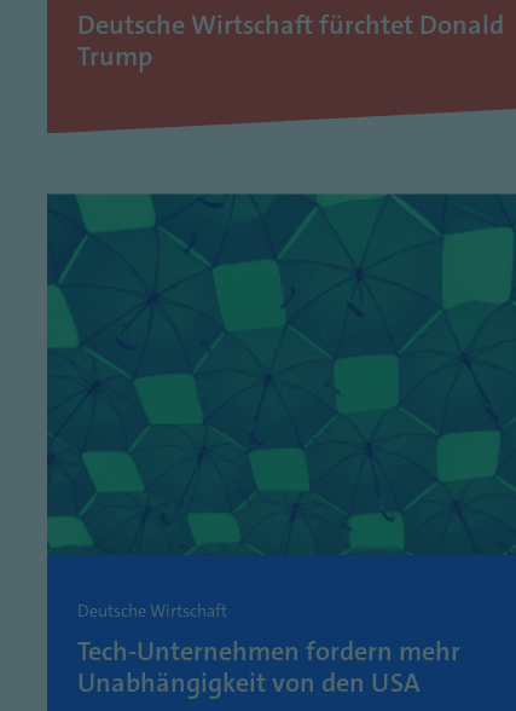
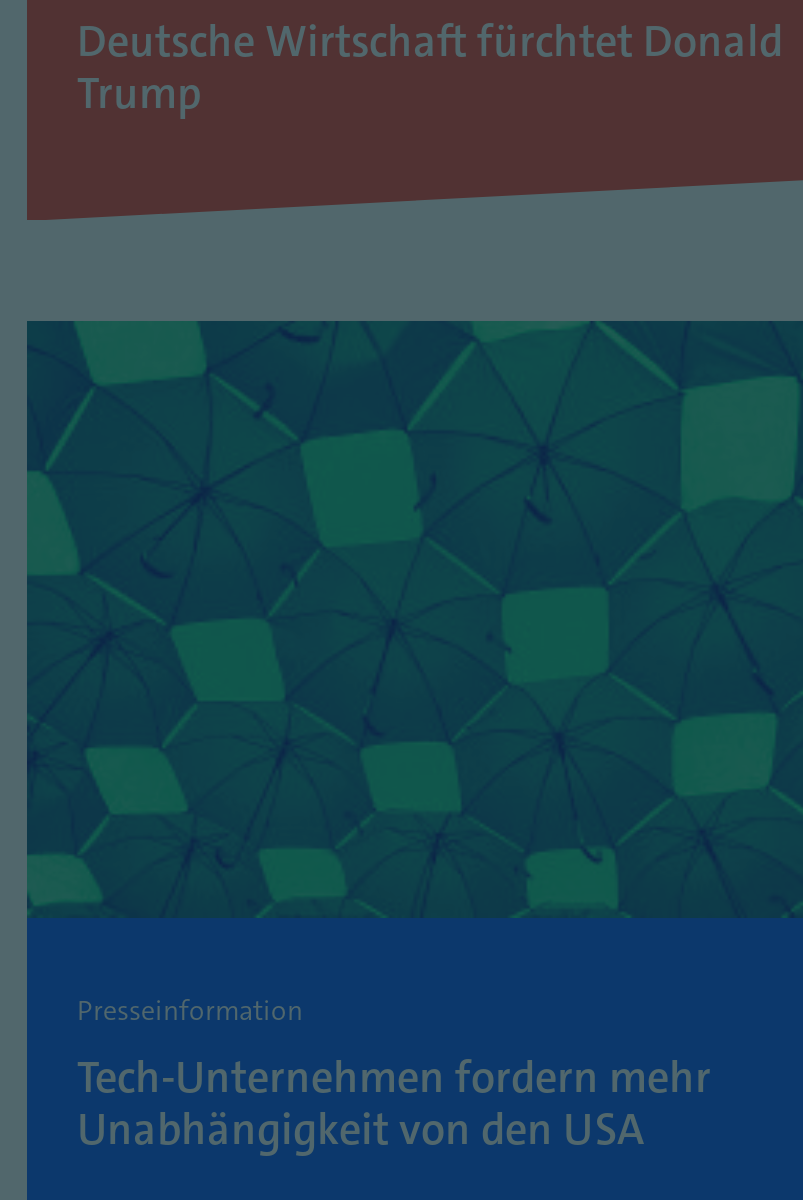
- Deutsche Wirtschaft
+ Presseinformation
